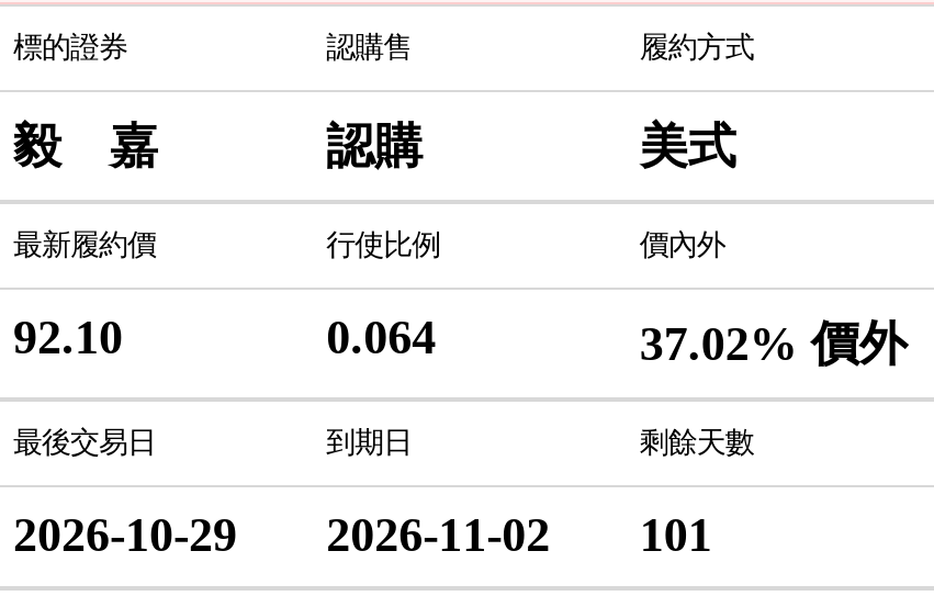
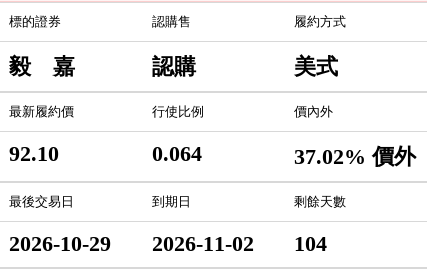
- 2026-10-29 2026-11-02 101
+ 2026-10-29 2026-11-02 104
